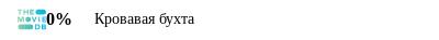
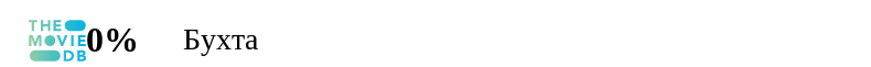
- Кровавая бухта
+ Бухта
